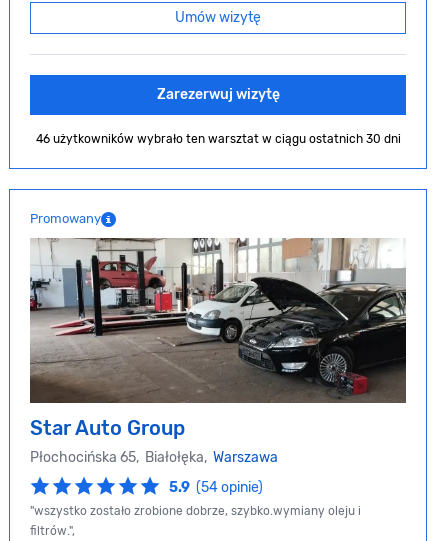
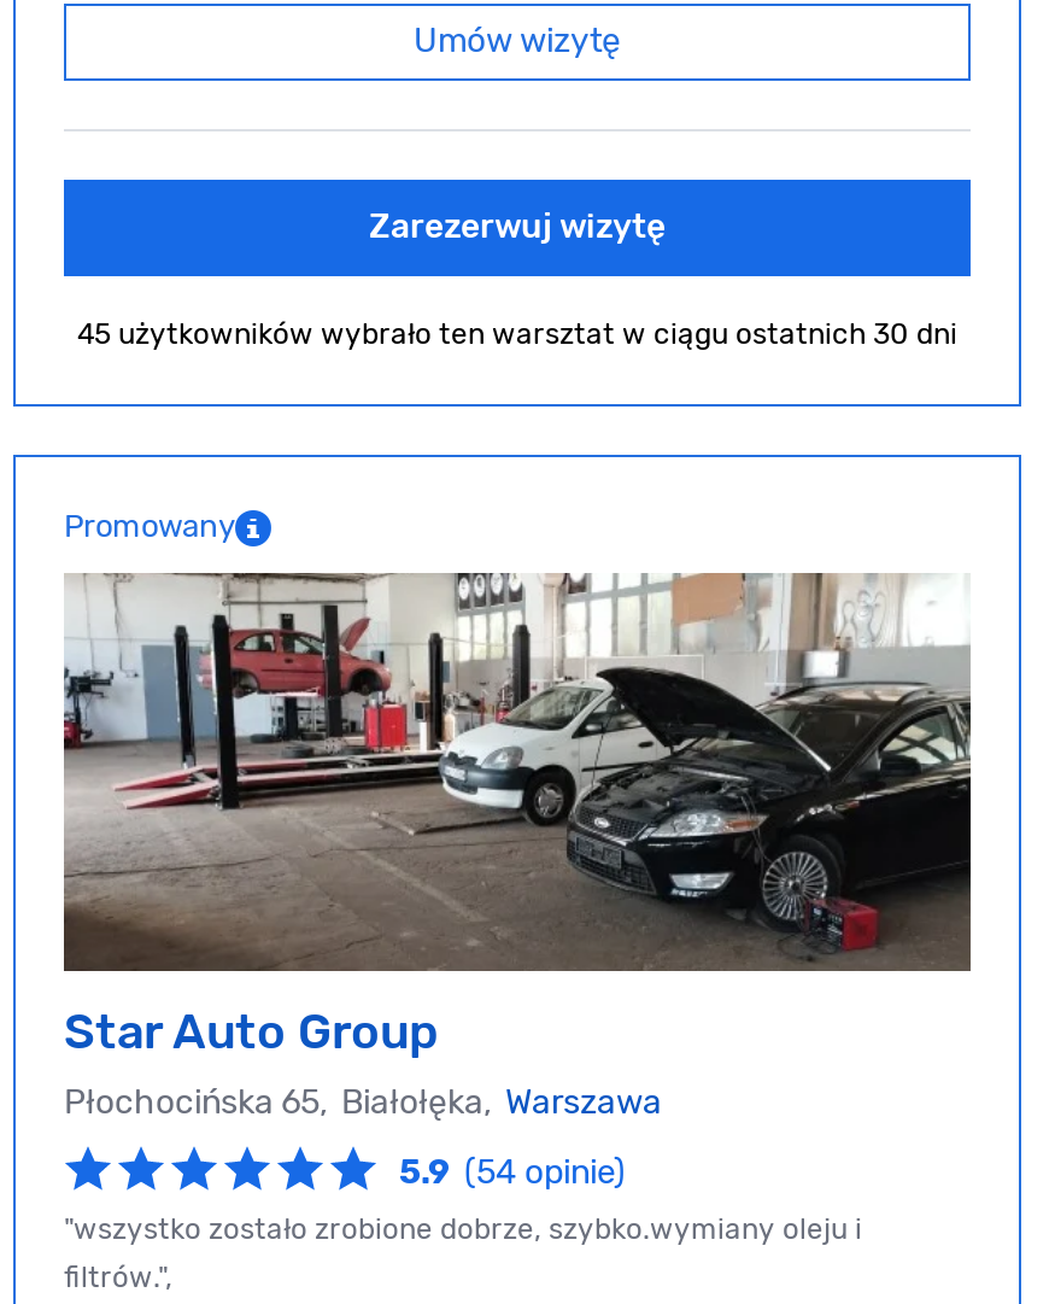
- 46 użytkowników wybrało ten warsztat w ciągu ostatnich 30 dni
+ 45 użytkowników wybrało ten warsztat w ciągu ostatnich 30 dni
